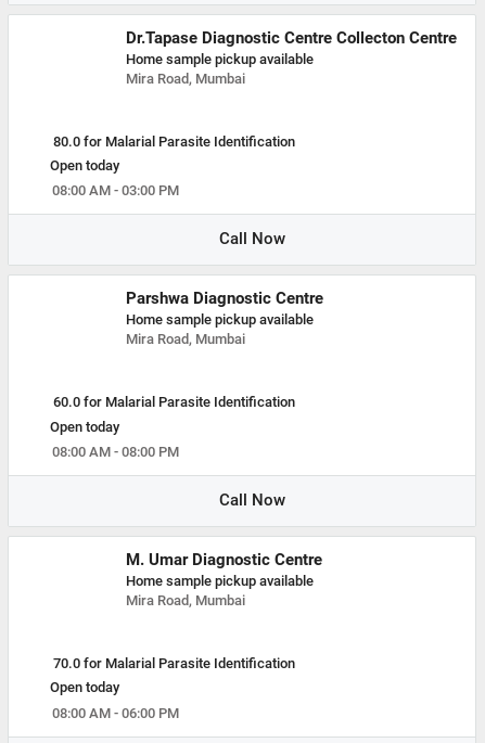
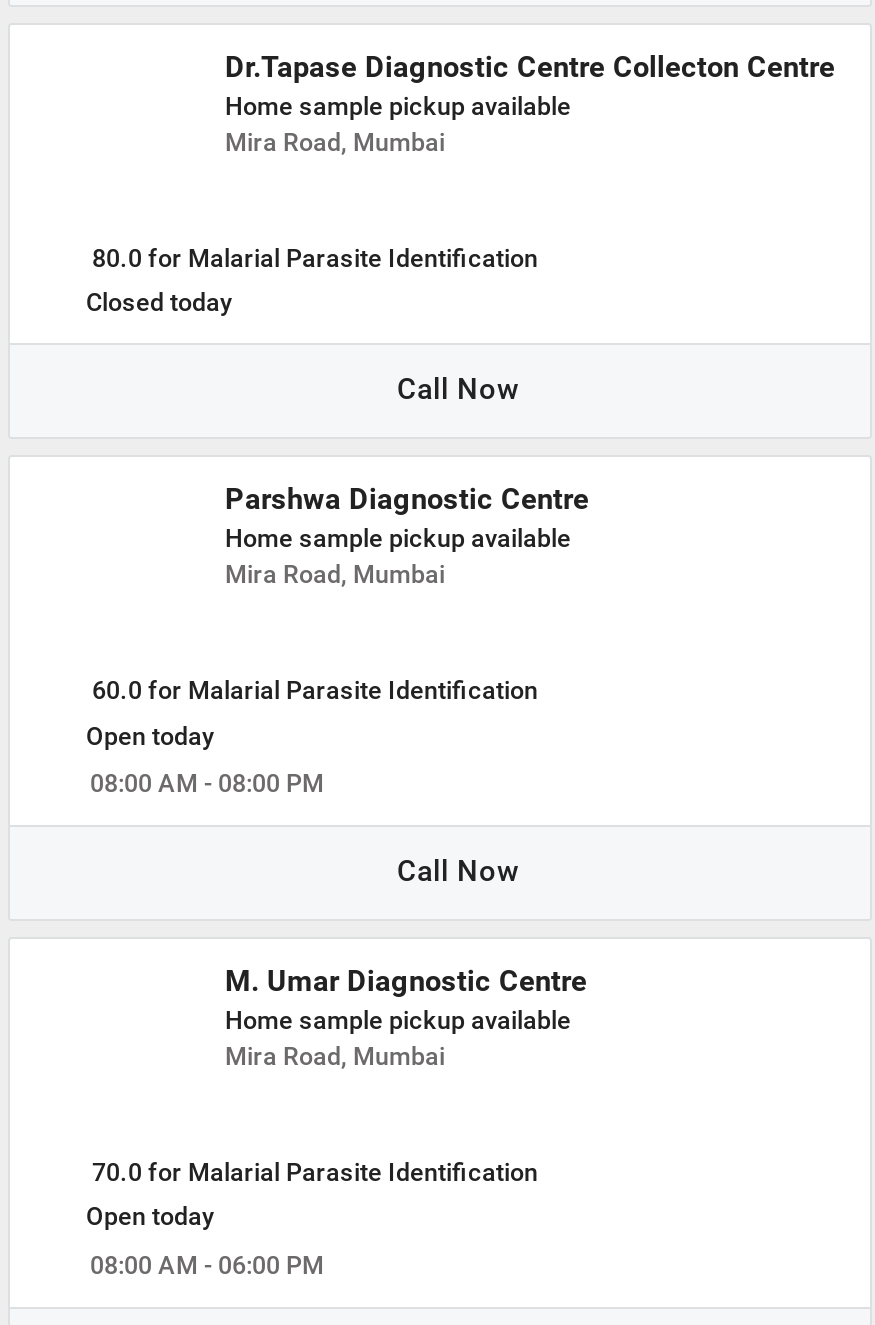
- Open today
- 08:00 AM - 03:00 PM
+ Closed today
